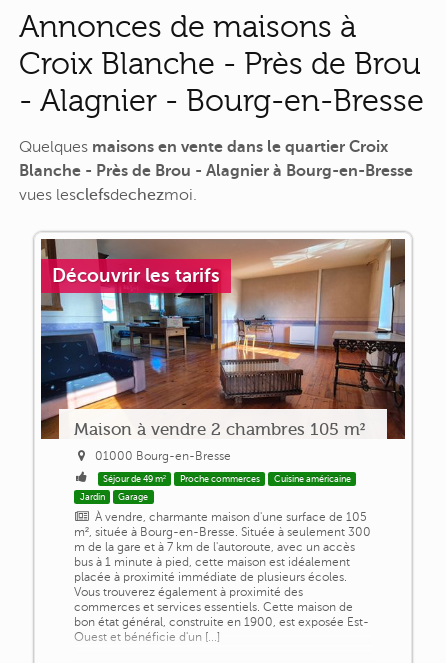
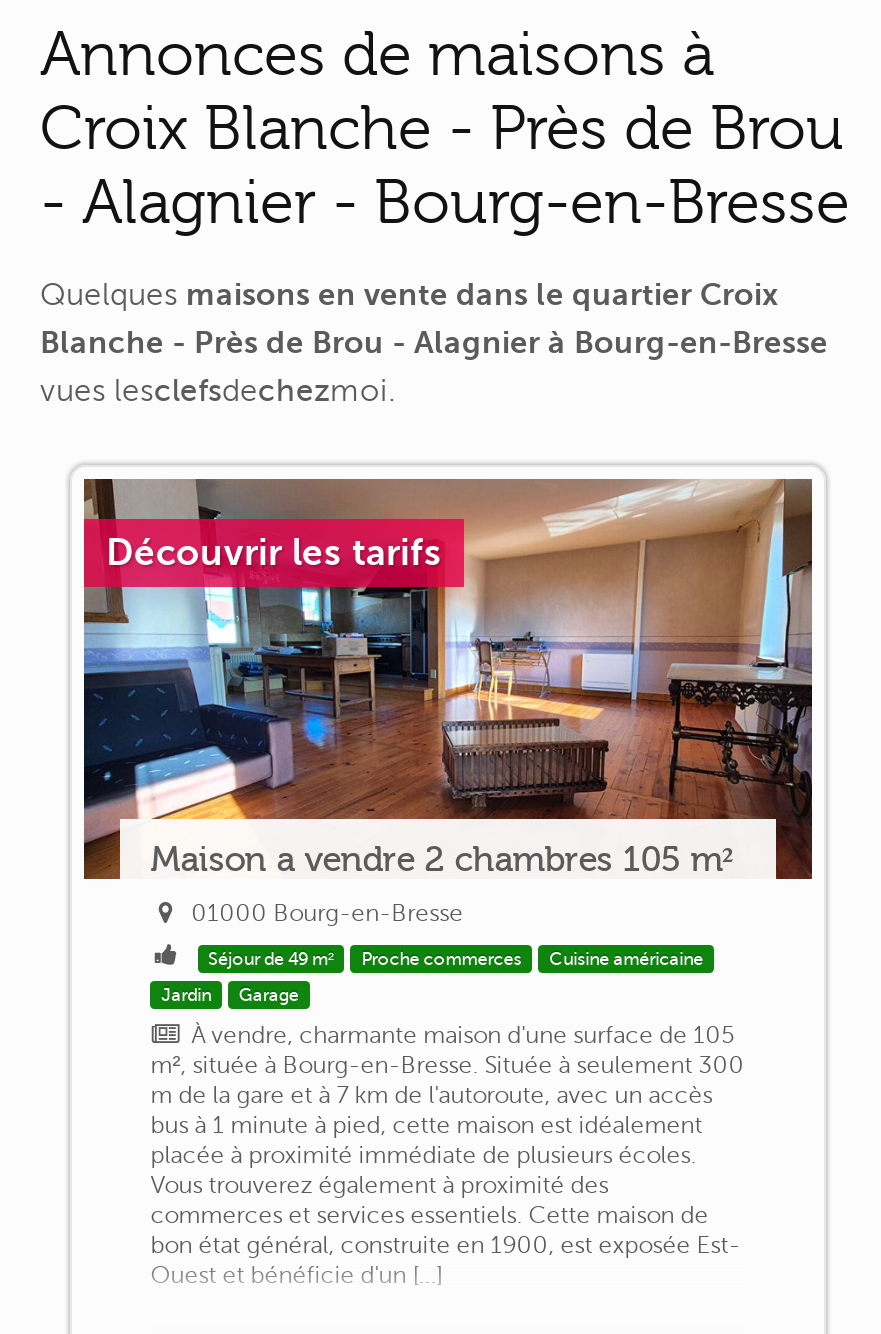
- Maison à vendre 2 chambres 105 m²
+ Maison a vendre 2 chambres 105 m²
